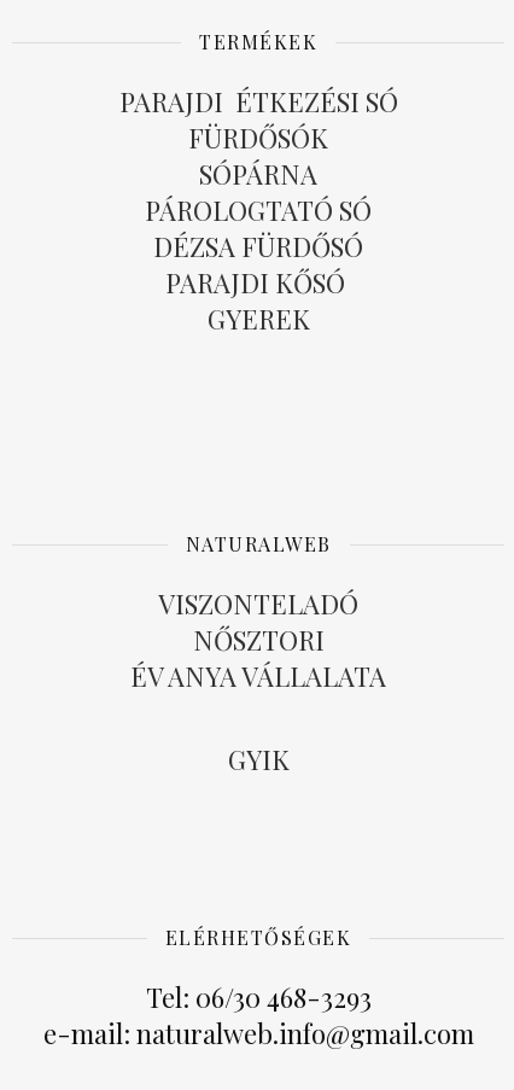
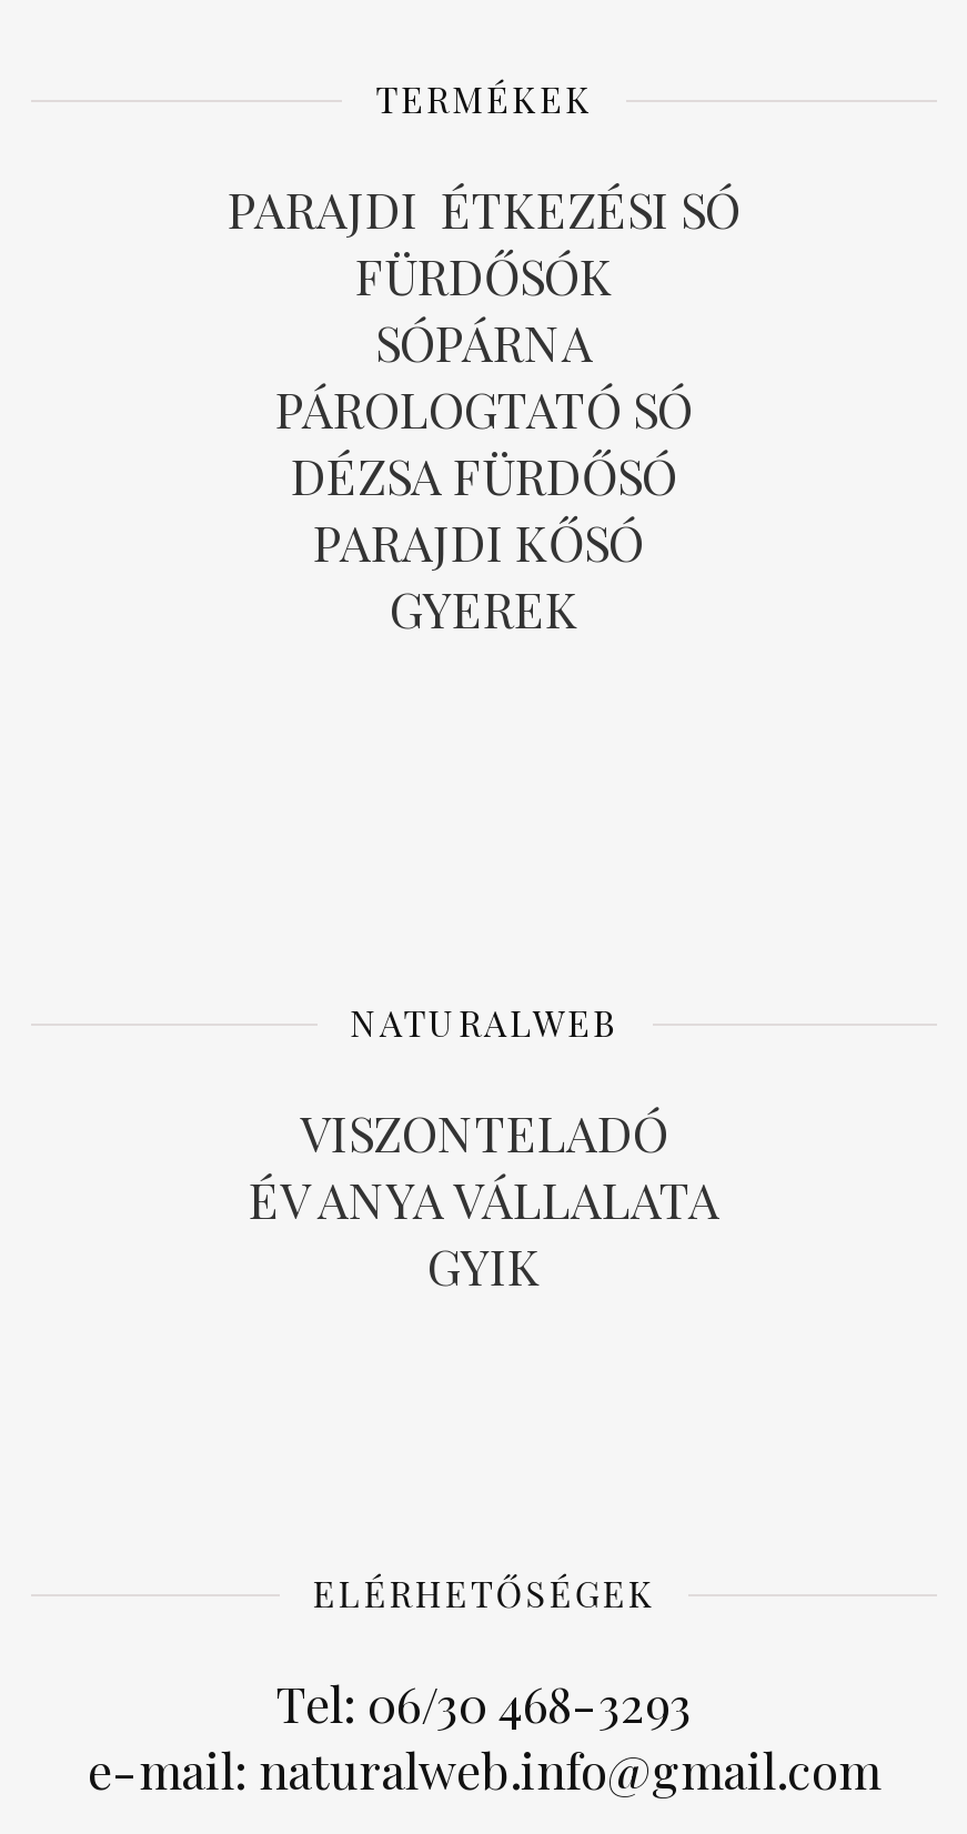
- NŐSZTORI
